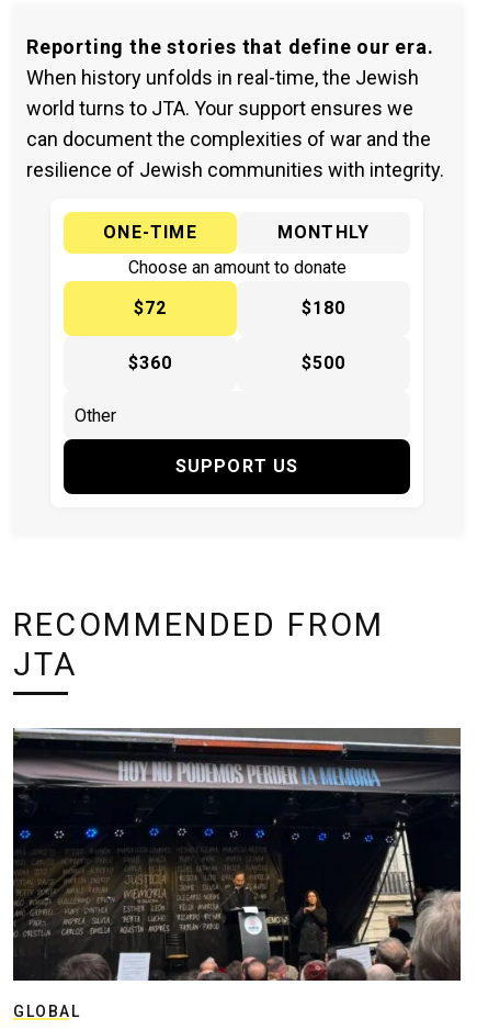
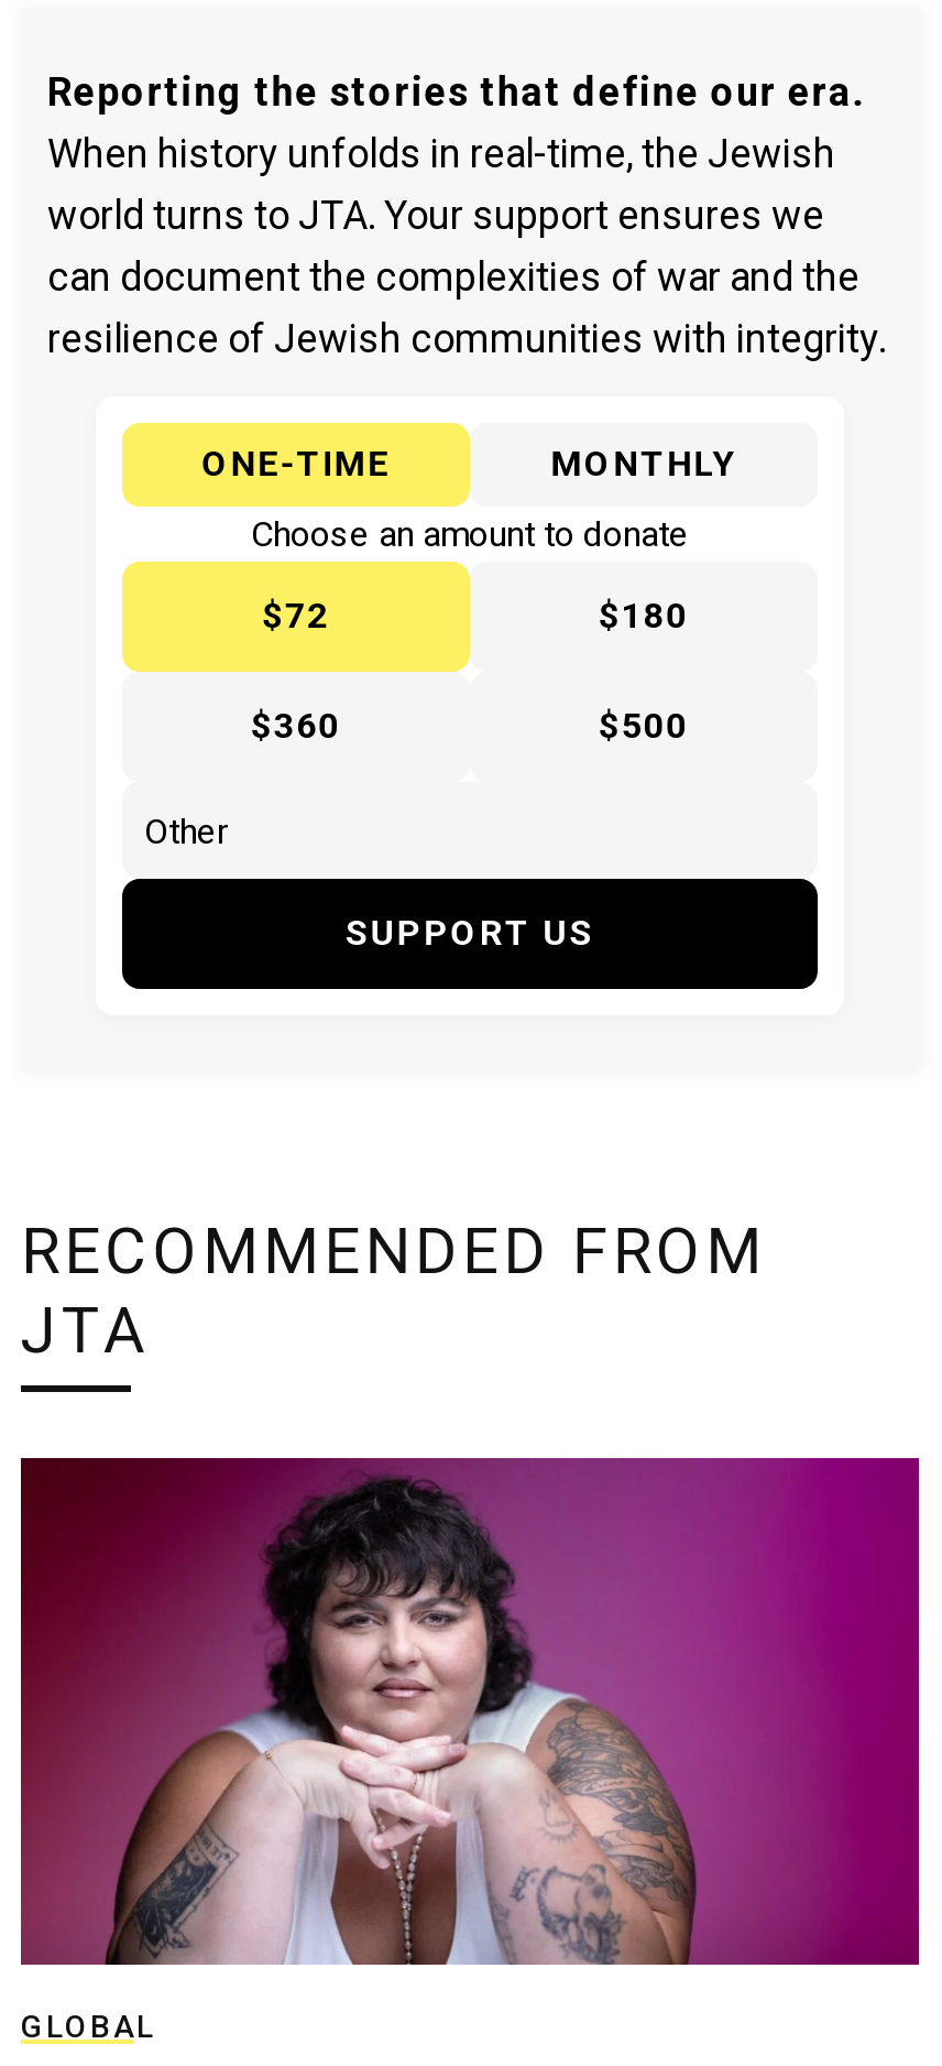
- [image]
+ [image]
